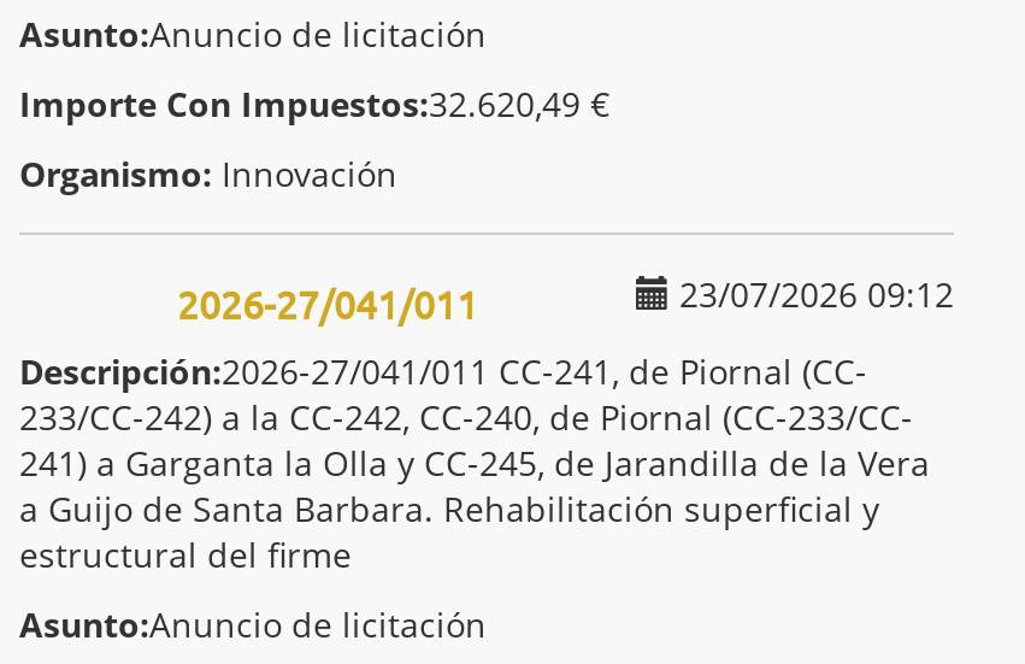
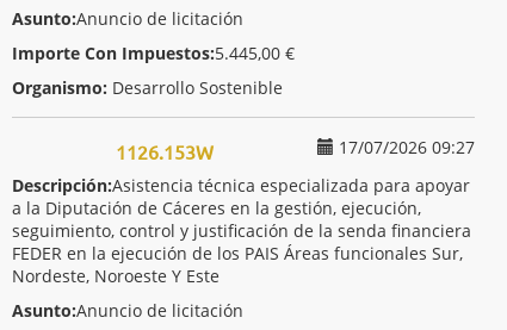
- Importe Con Impuestos:32.620,49 €
+ Importe Con Impuestos:5.445,00 €

- Organismo: Innovación
+ Organismo: Desarrollo Sostenible

- 23/07/2026 09:12
- 2026-27/041/011
- Descripción:2026-27/041/011 CC-241, de Piornal (CC-
- 233/CC-242) a la CC-242, CC-240, de Piornal (CC-233/CC-
- 241) a Garganta la Olla y CC-245, de Jarandilla de la Vera
- a Guijo de Santa Barbara. Rehabilitación superficial y
- estructural del firme
+ 17/07/2026 09:27
+ 1126.153W
+ Descripción:Asistencia técnica especializada para apoyar
+ a la Diputación de Cáceres en la gestión, ejecución,
+ seguimiento, control y justificación de la senda financiera
+ FEDER en la ejecución de los PAIS Áreas funcionales Sur,
+ Nordeste, Noroeste Y Este
